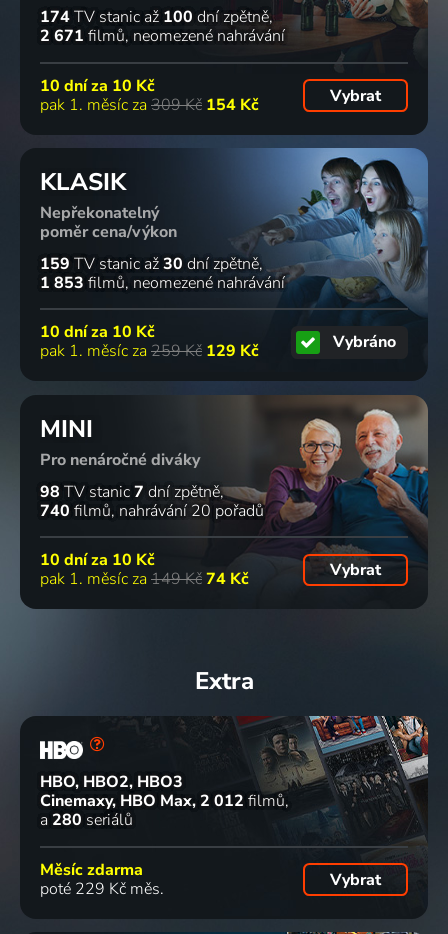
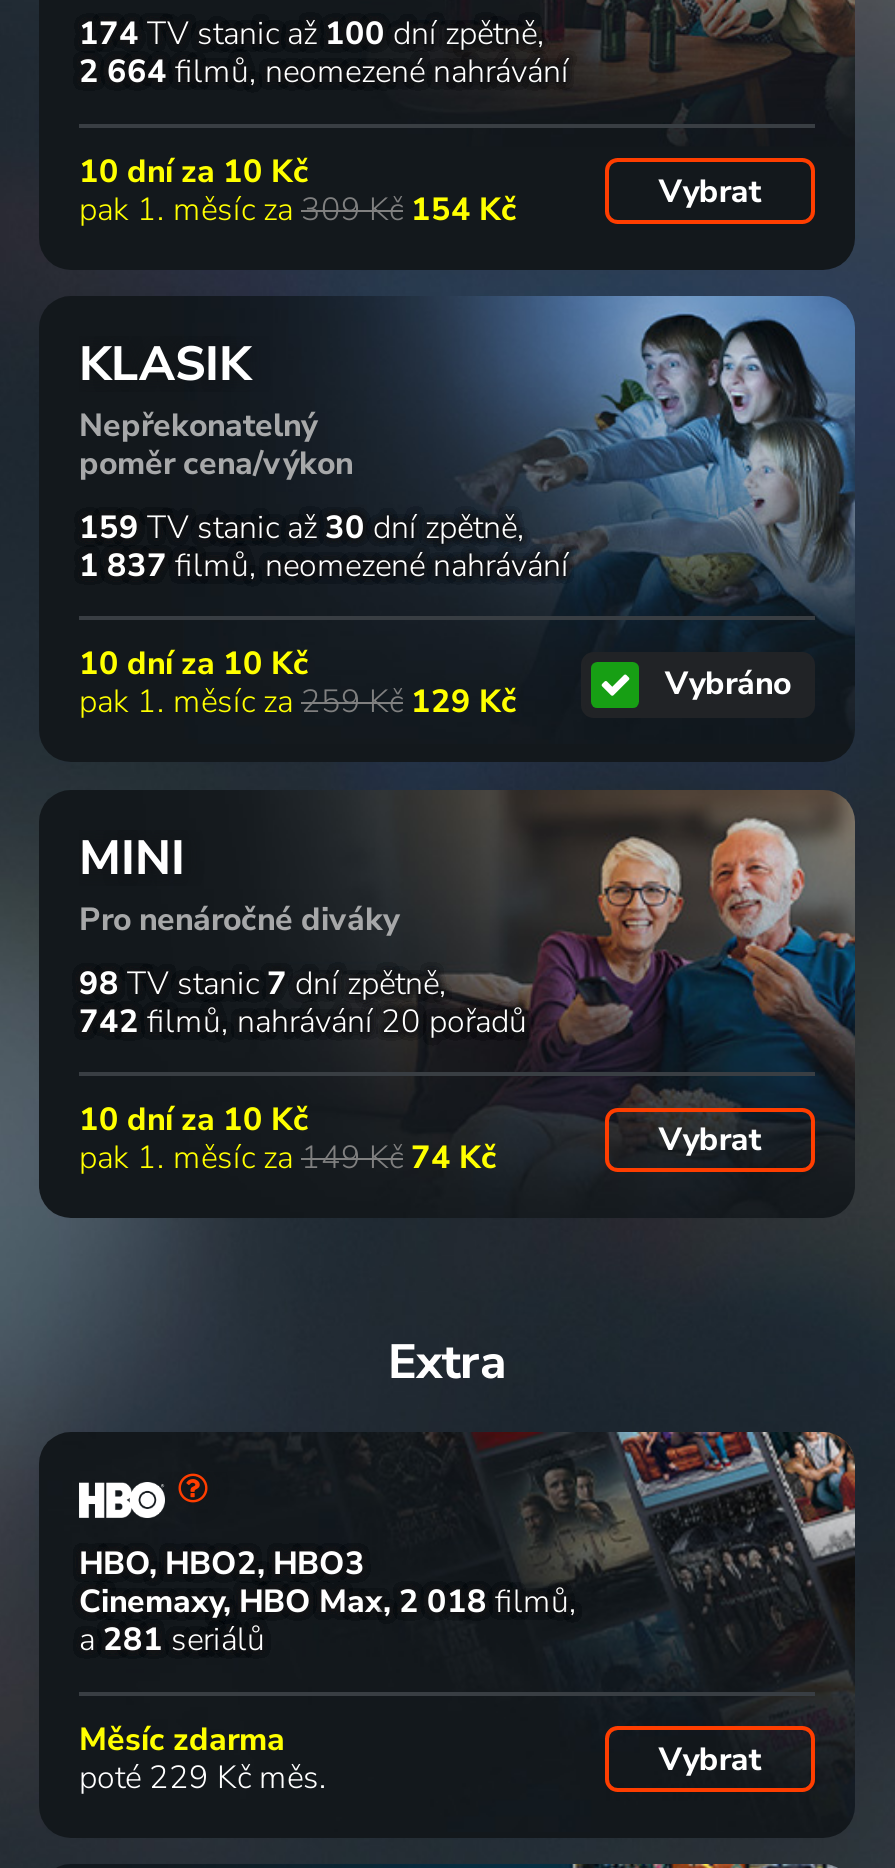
- 2 671 filmů neomezené nahrávání
+ 2 664 filmů neomezené nahrávání

- 1 853 filmů neomezené nahrávání
+ 1 837 filmů neomezené nahrávání

- 740 filmů nahrávání 20 pořadů
+ 742 filmů nahrávání 20 pořadů

- Cinemaxy, HBO Max 2 012 filmů
+ Cinemaxy, HBO Max 2 018 filmů

- a 280 seriálů
+ a 281 seriálů
